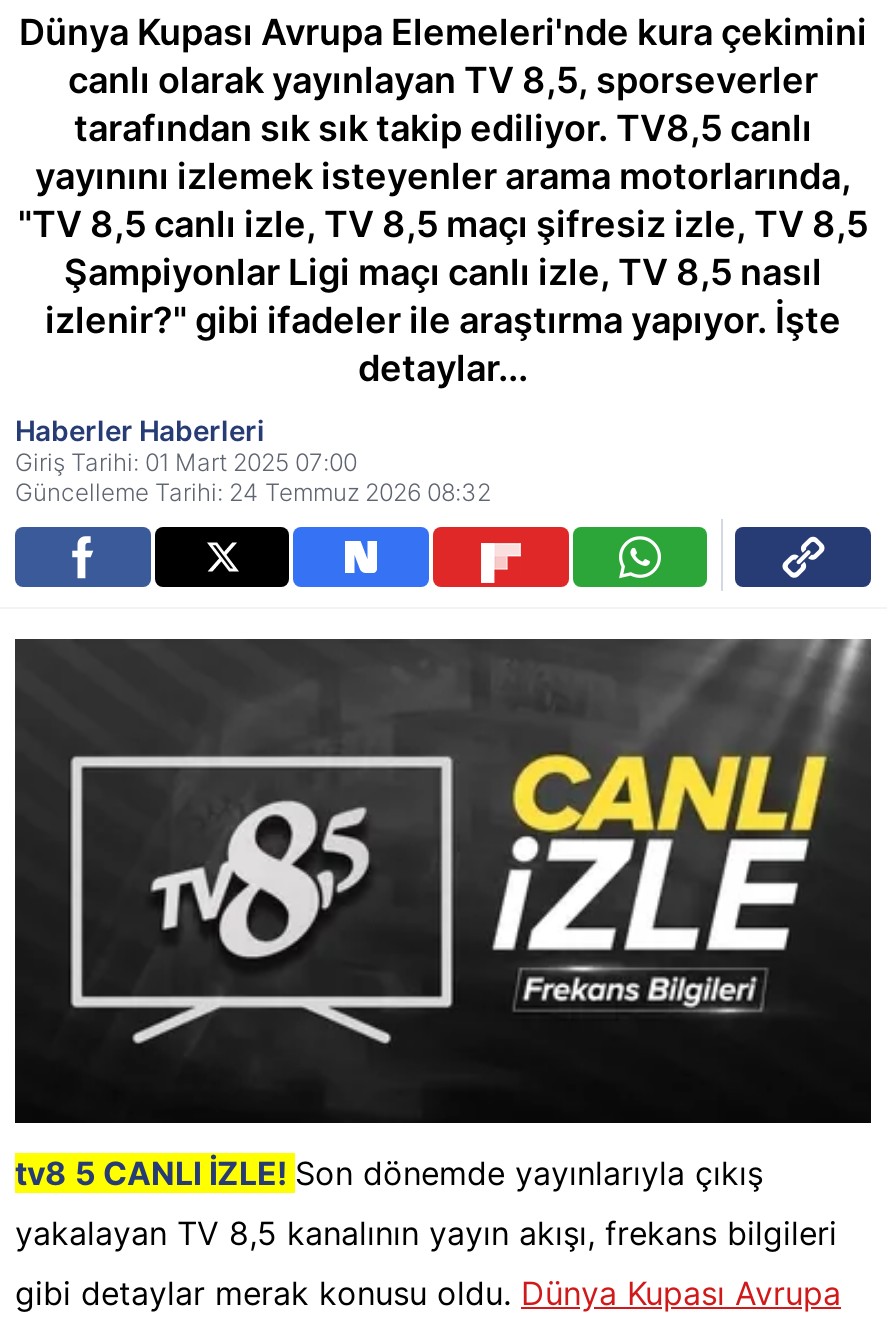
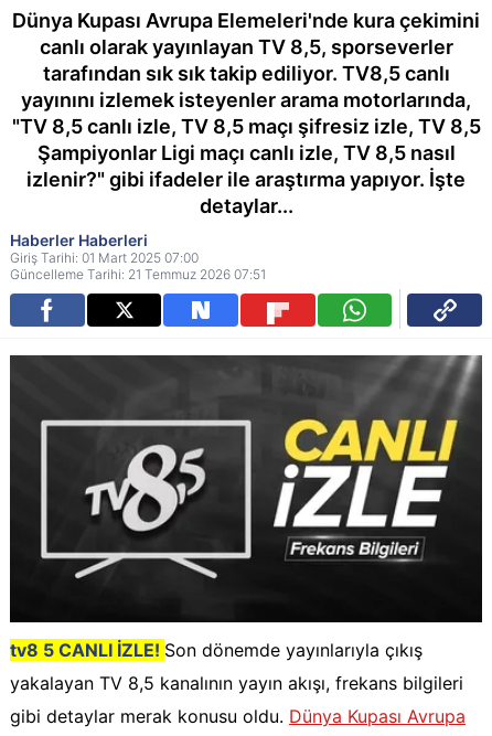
- Güncelleme Tarihi: 24 Temmuz 2026 08:32
+ Güncelleme Tarihi: 21 Temmuz 2026 07:51
